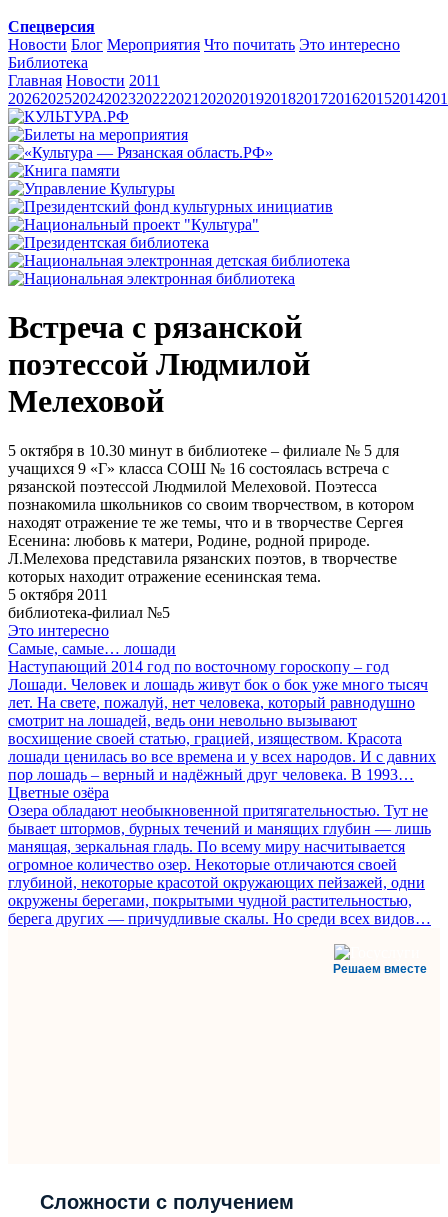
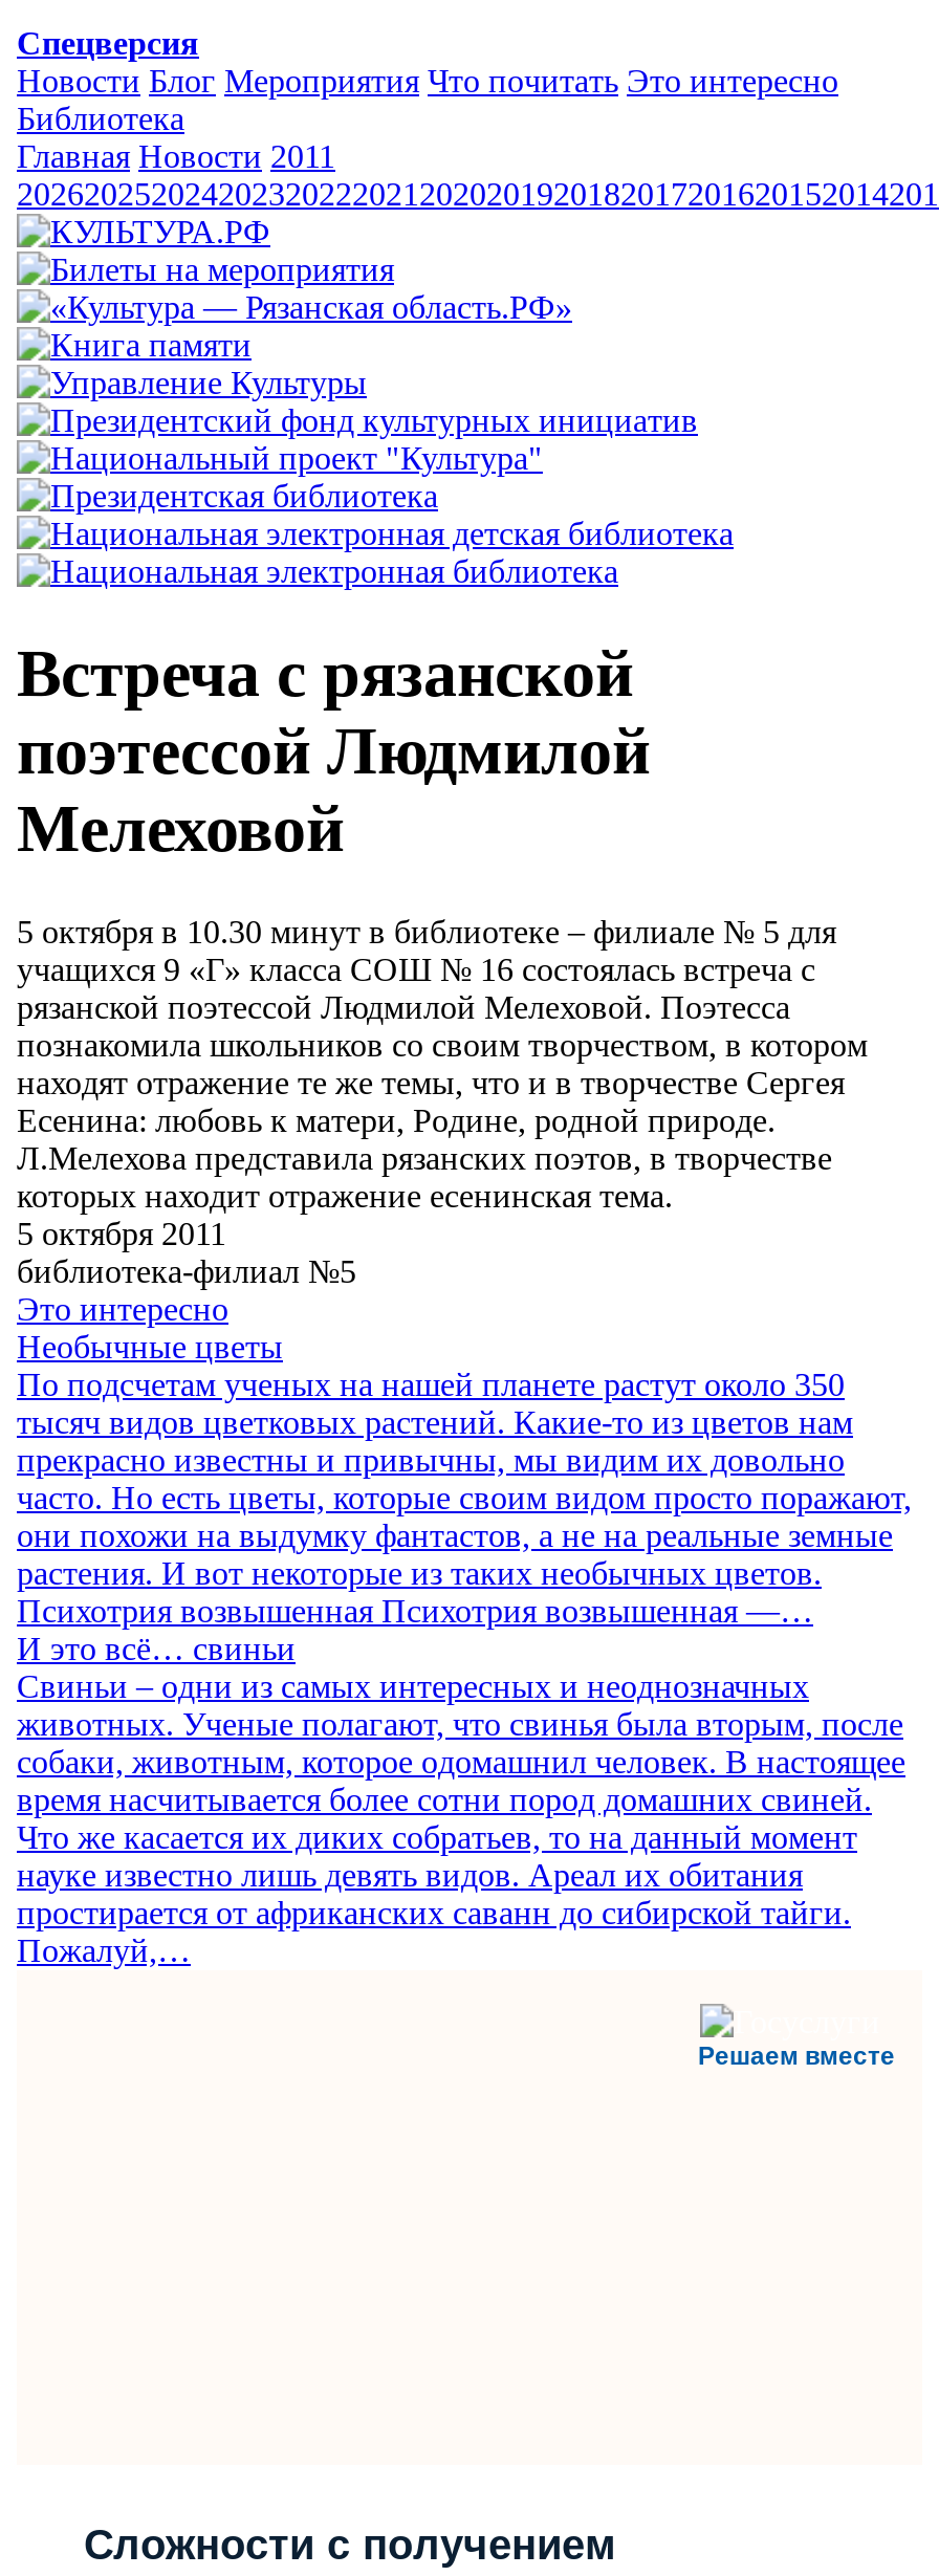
- Самые, самые… лошади
- Наступающий 2014 год по восточному гороскопу – год
- Лошади. Человек и лошадь живут бок о бок уже много тысяч
- лет. На свете, пожалуй, нет человека, который равнодушно
- смотрит на лошадей, ведь они невольно вызывают
- восхищение своей статью, грацией, изяществом. Красота
- лошади ценилась во все времена и у всех народов. И с давних
- пор лошадь – верный и надёжный друг человека. В 1993…
- Цветные озёра
- Озера обладают необыкновенной притягательностью. Тут не
- бывает штормов, бурных течений и манящих глубин — лишь
- манящая, зеркальная гладь. По всему миру насчитывается
- огромное количество озер. Некоторые отличаются своей
- глубиной, некоторые красотой окружающих пейзажей, одни
- окружены берегами, покрытыми чудной растительностью,
- берега других — причудливые скалы. Но среди всех видов…
+ Необычные цветы
+ По подсчетам ученых на нашей планете растут около 350
+ тысяч видов цветковых растений. Какие-то из цветов нам
+ прекрасно известны и привычны, мы видим их довольно
+ часто. Но есть цветы, которые своим видом просто поражают,
+ они похожи на выдумку фантастов, а не на реальные земные
+ растения. И вот некоторые из таких необычных цветов.
+ Психотрия возвышенная Психотрия возвышенная —…
+ И это всё… свиньи
+ Свиньи – одни из самых интересных и неоднозначных
+ животных. Ученые полагают, что свинья была вторым, после
+ собаки, животным, которое одомашнил человек. В настоящее
+ время насчитывается более сотни пород домашних свиней.
+ Что же касается их диких собратьев, то на данный момент
+ науке известно лишь девять видов. Ареал их обитания
+ простирается от африканских саванн до сибирской тайги.
+ Пожалуй,…
